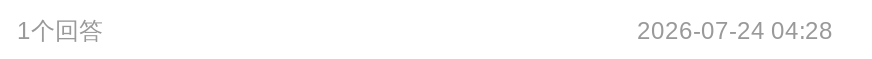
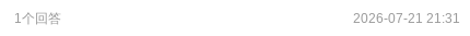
- 2026-07-24 04:28
+ 2026-07-21 21:31
